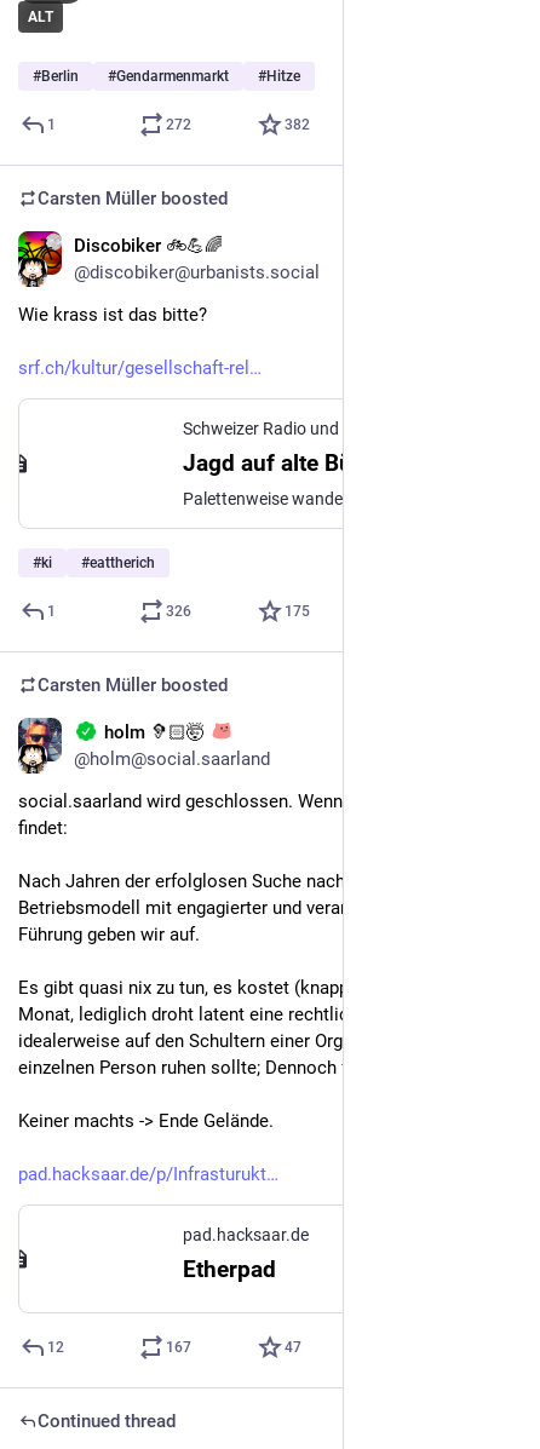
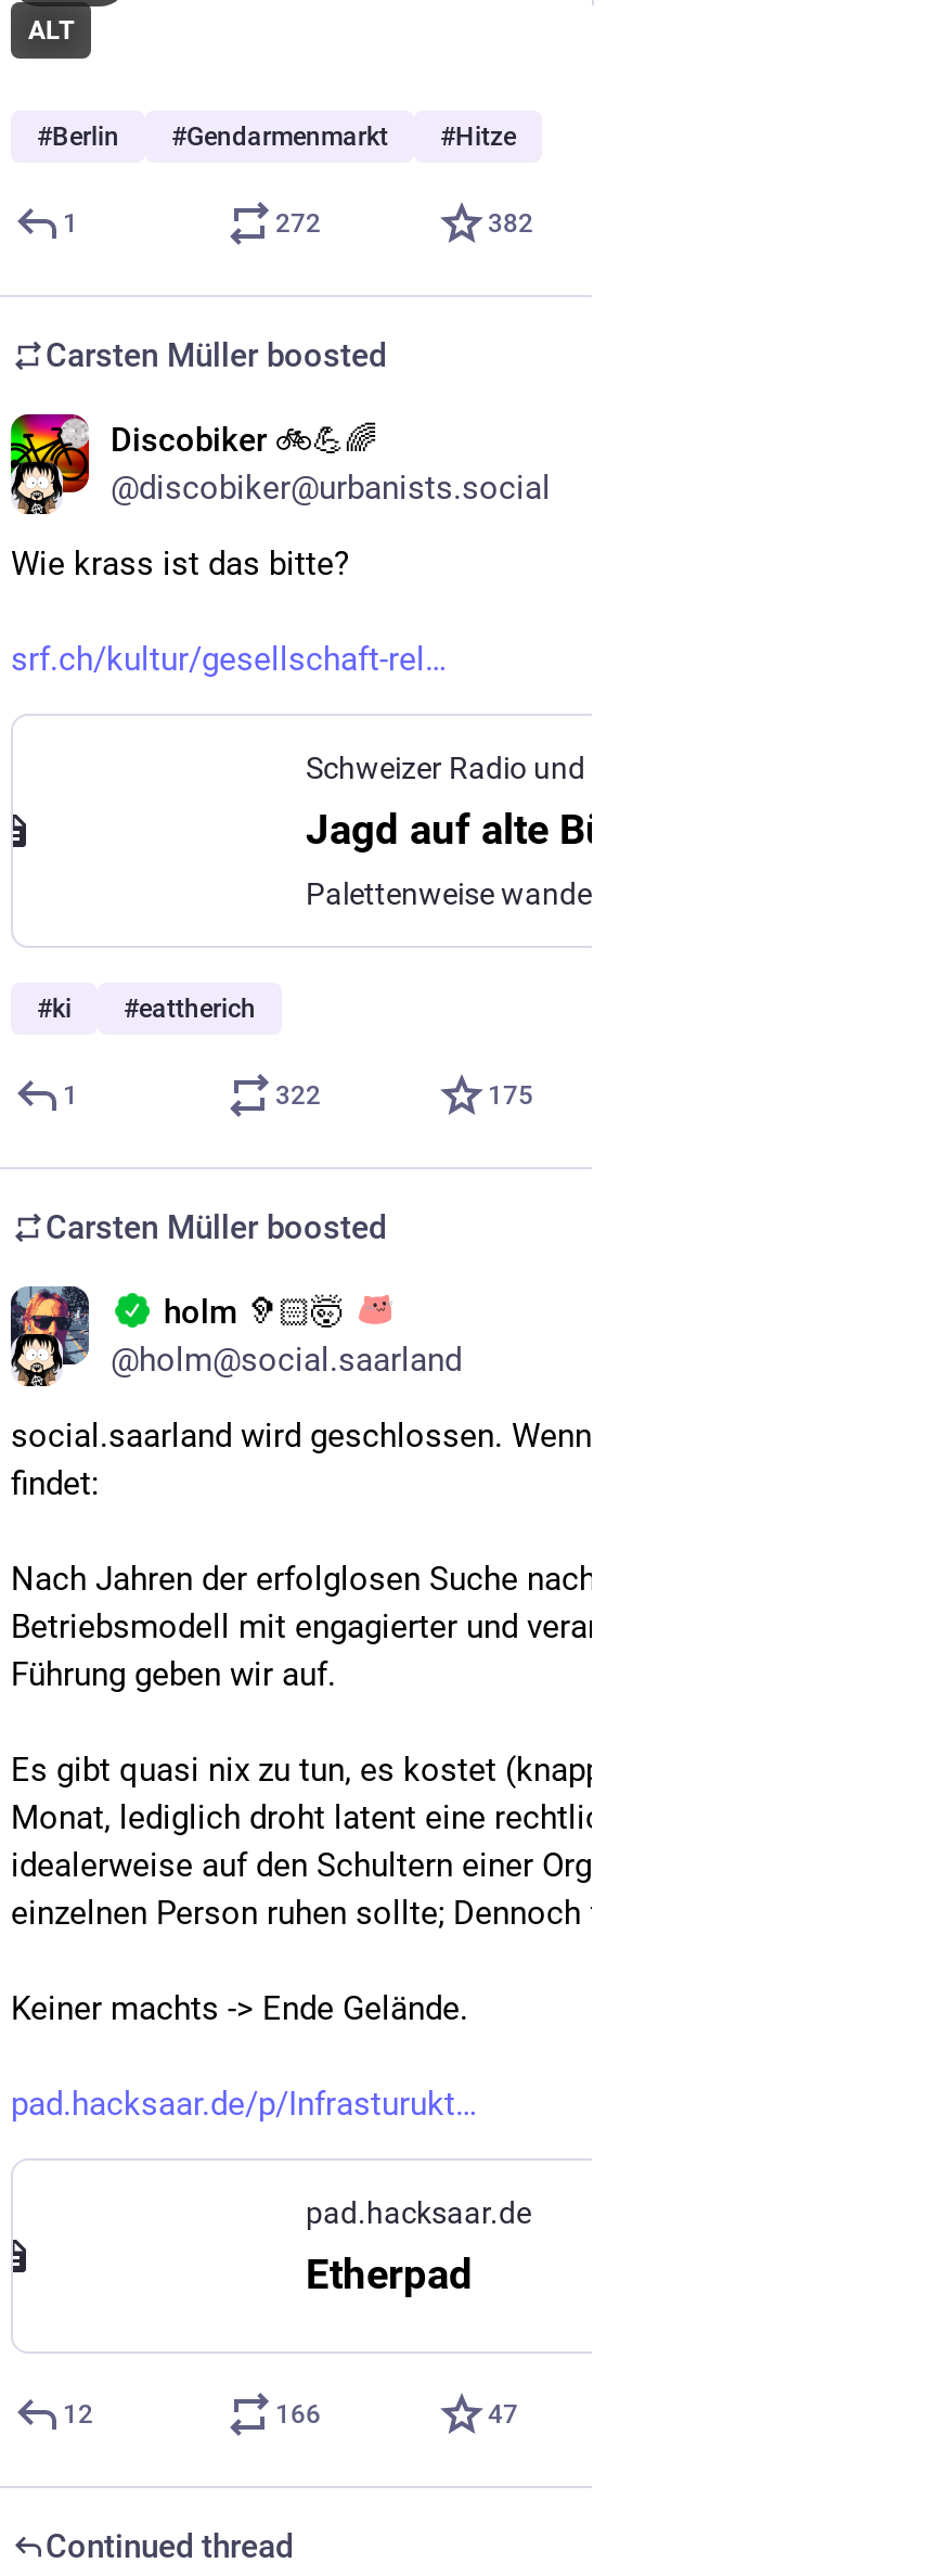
- 326
+ 322

- 167
+ 166
